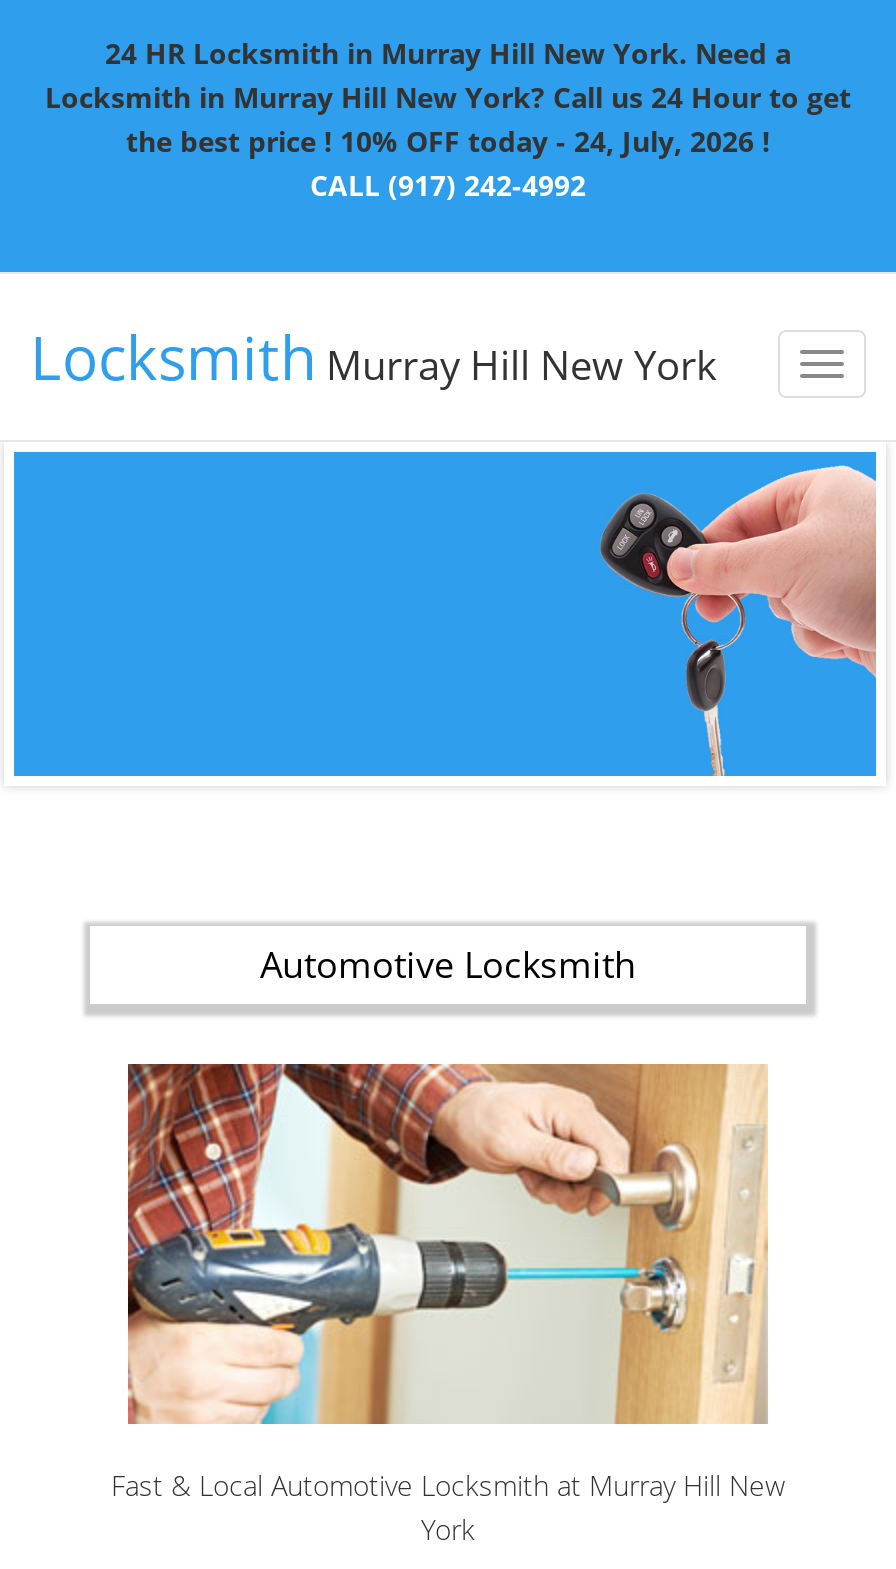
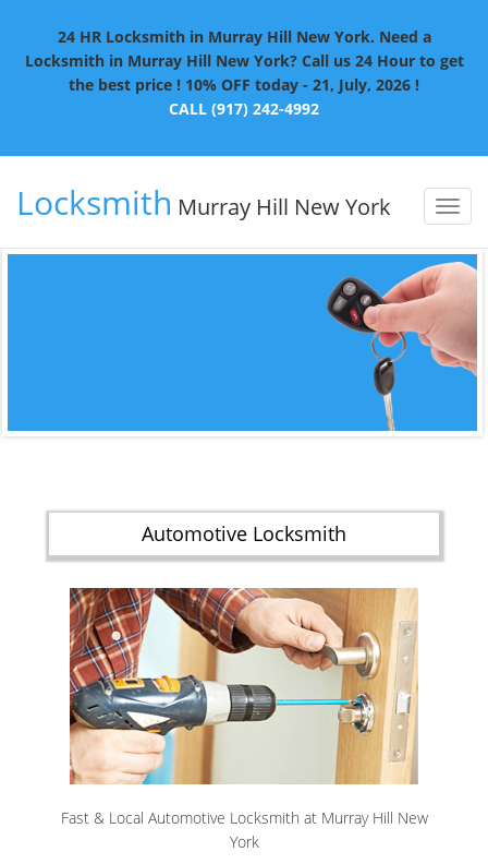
- the best price ! 10% OFF today - 24, July, 2026 !
+ the best price ! 10% OFF today - 21, July, 2026 !
